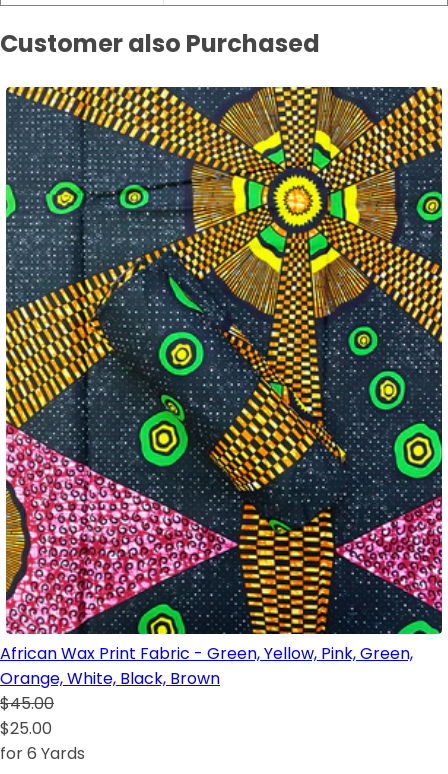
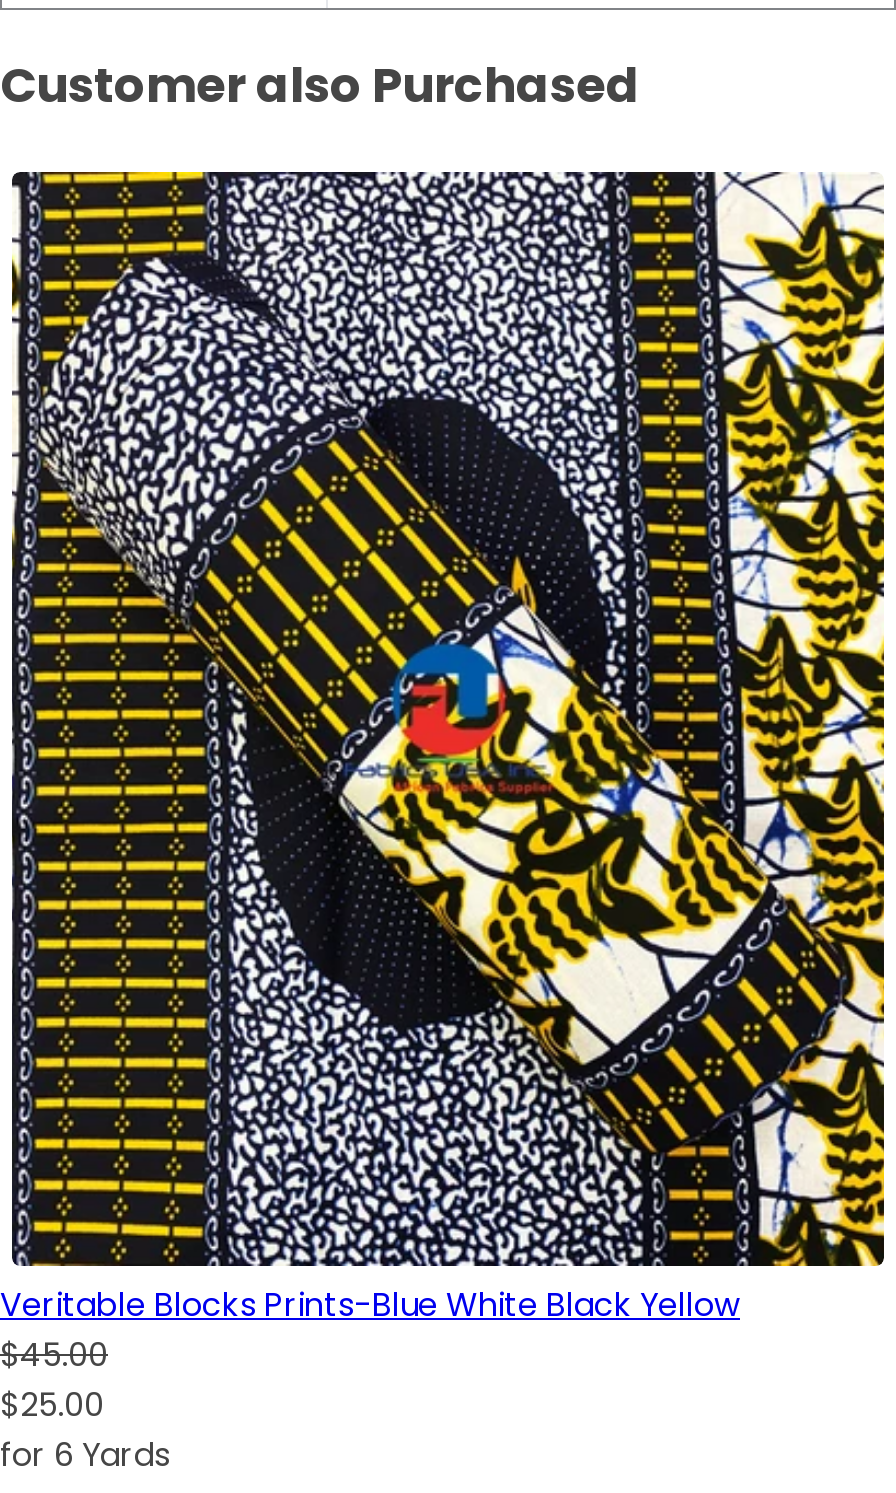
- [image]
- African Wax Print Fabric - Green, Yellow, Pink, Green,
- Orange, White, Black, Brown
+ [image]
+ Veritable Blocks Prints-Blue White Black Yellow
